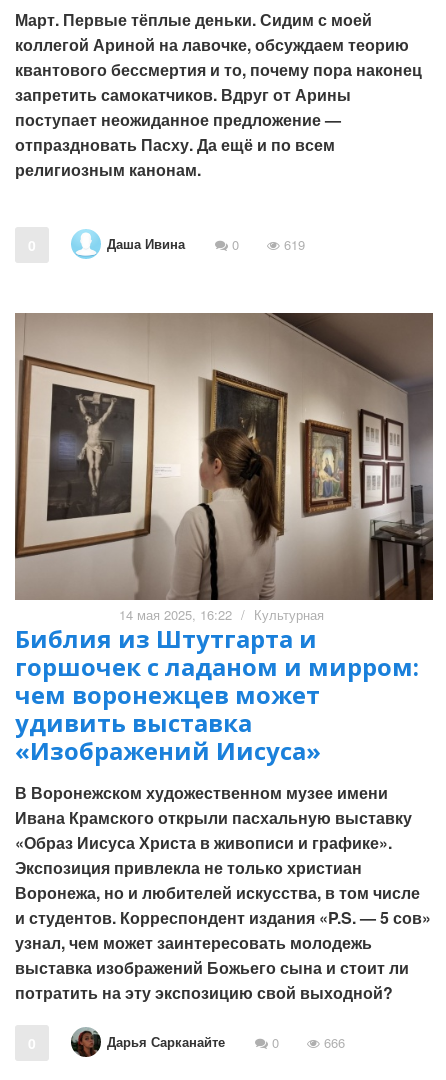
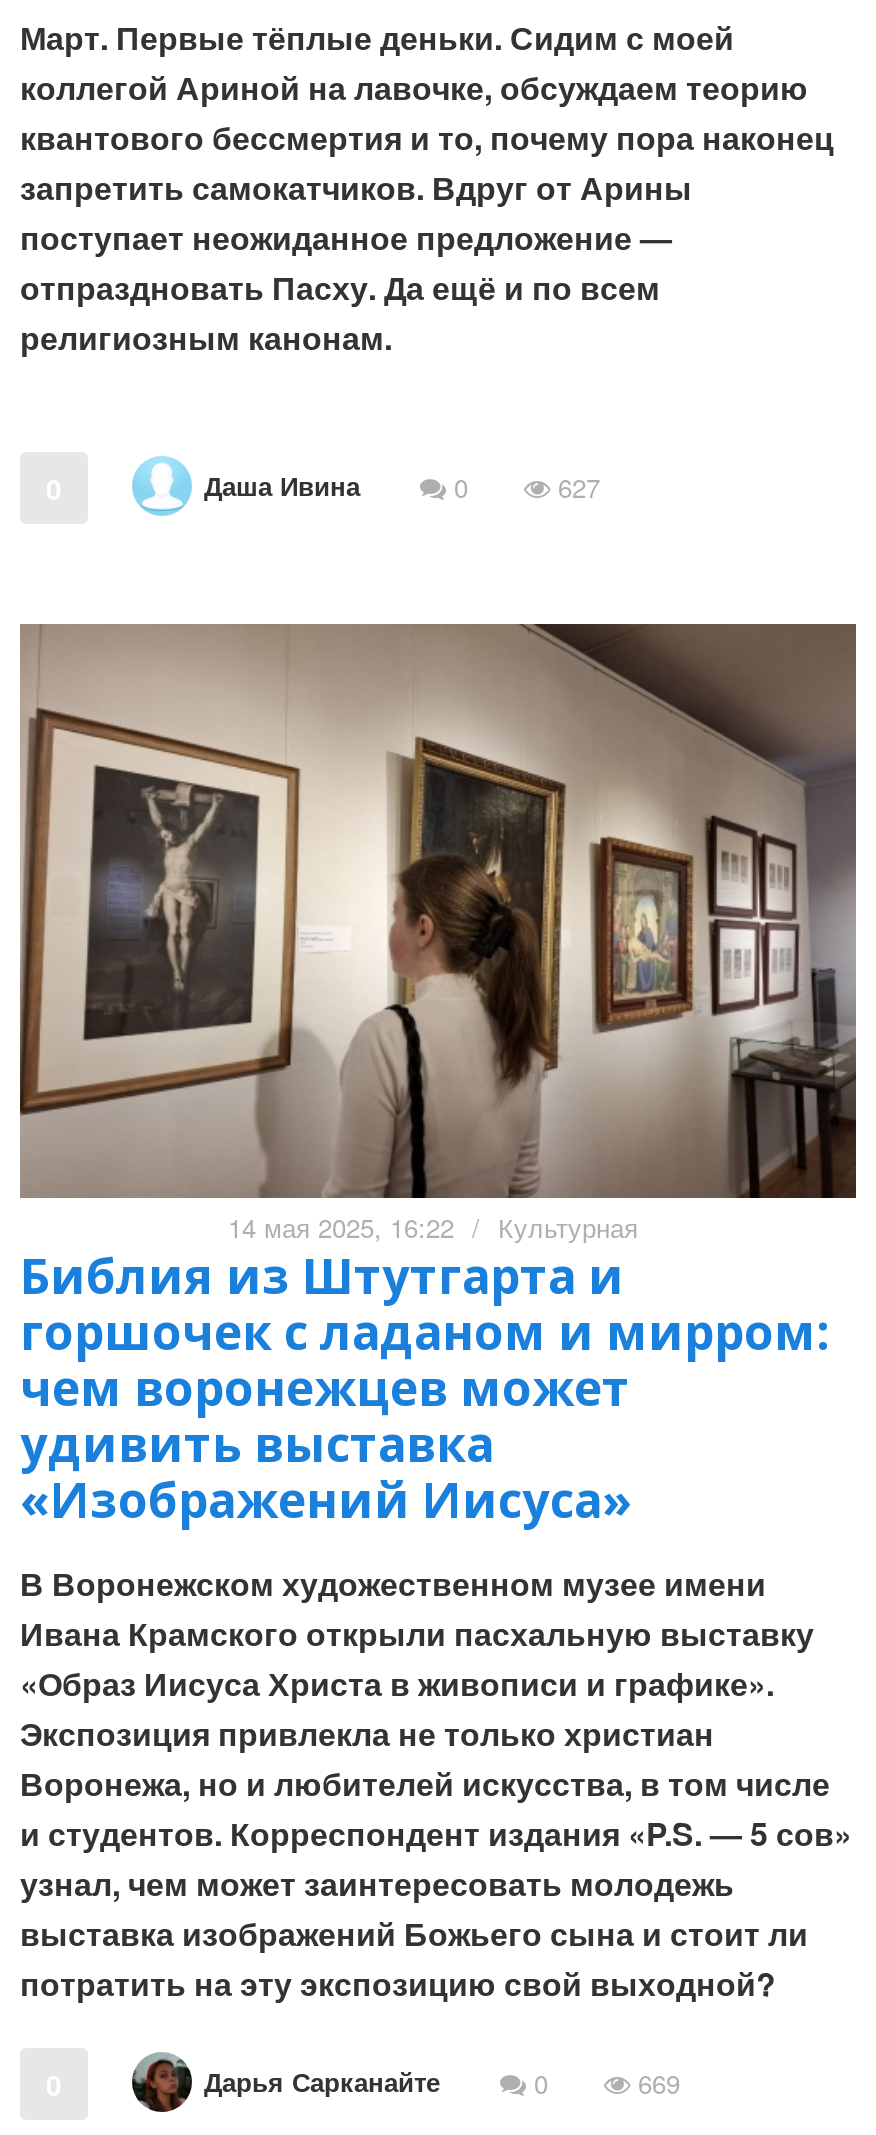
- 619
+ 627

- 666
+ 669
